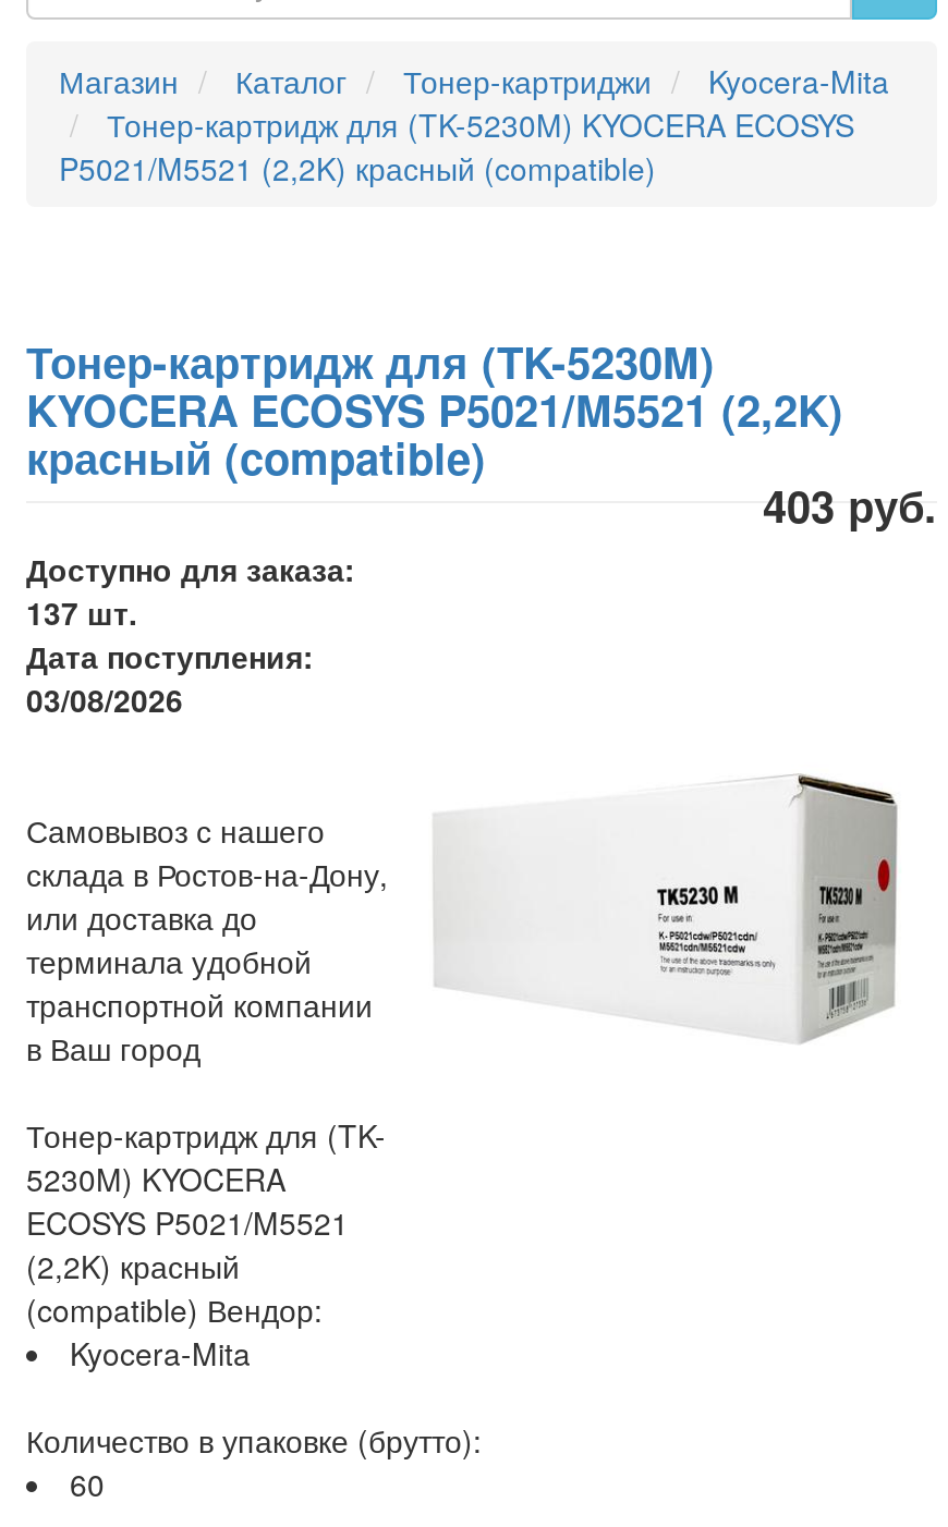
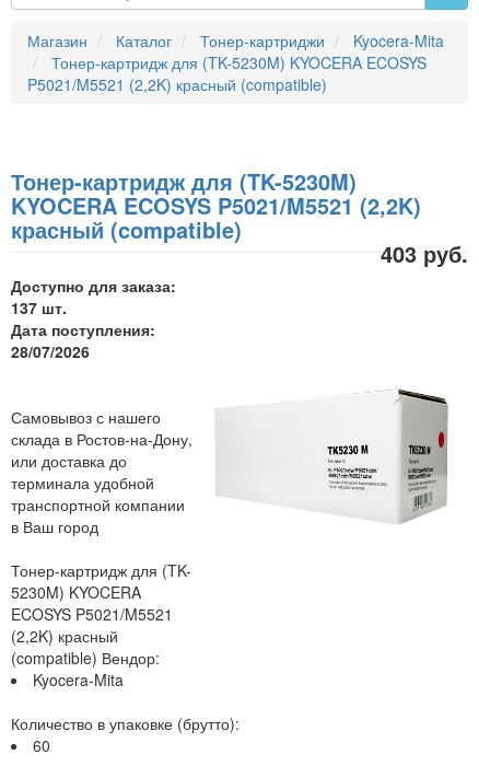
- 03/08/2026
+ 28/07/2026
